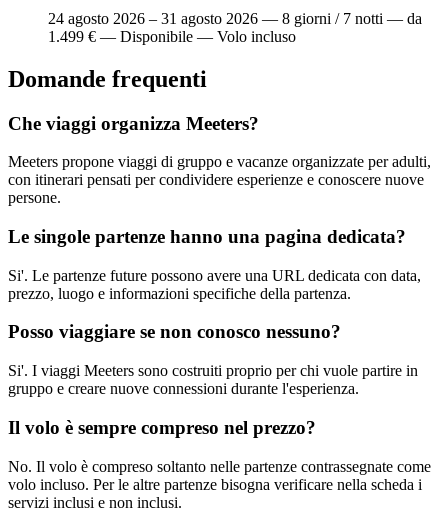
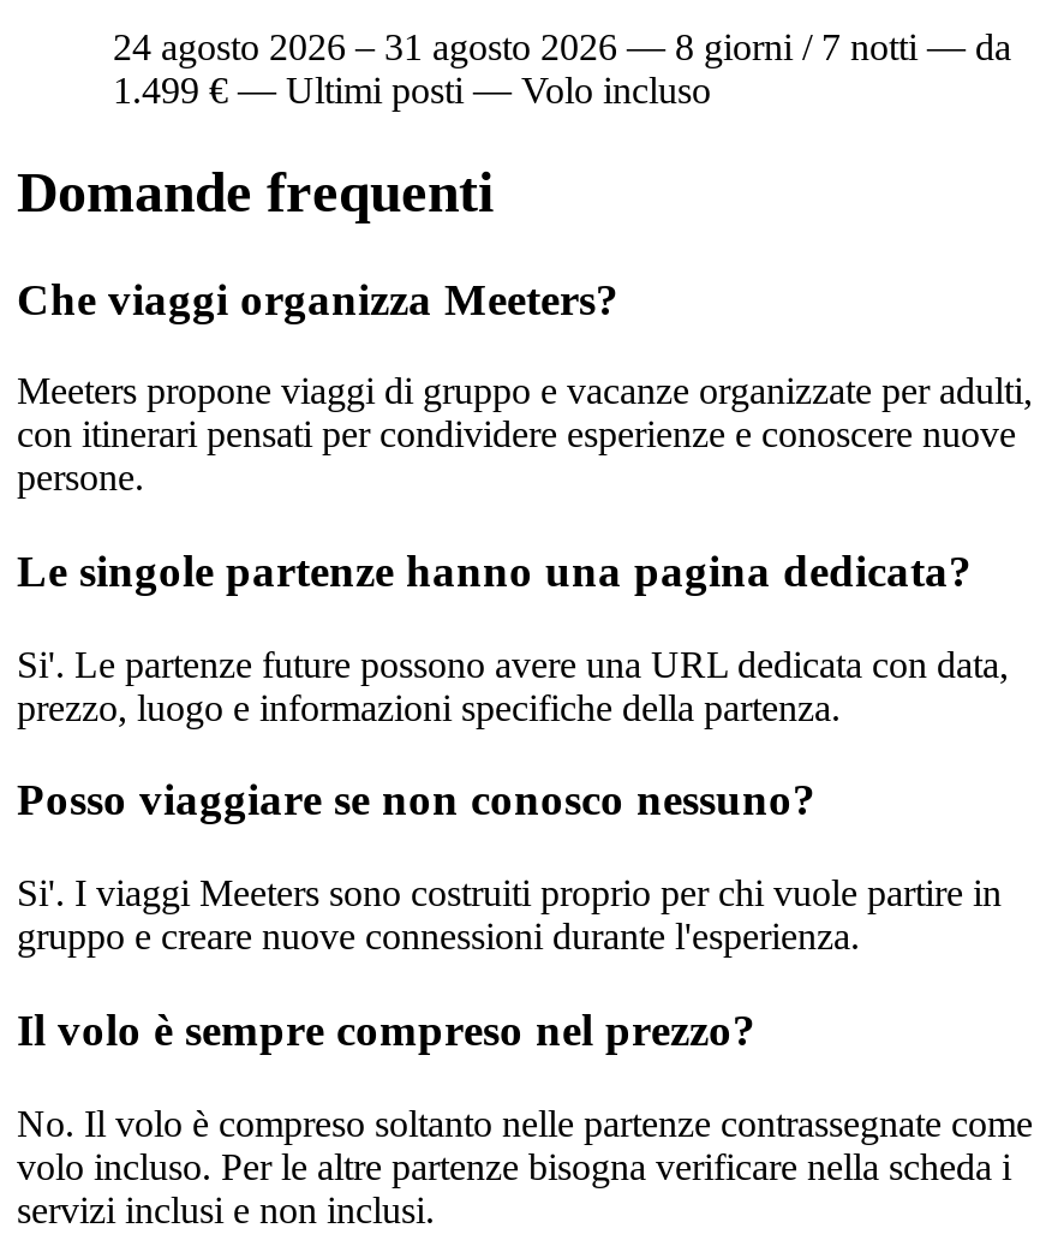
- 1.499 € — Disponibile — Volo incluso
+ 1.499 € — Ultimi posti — Volo incluso
